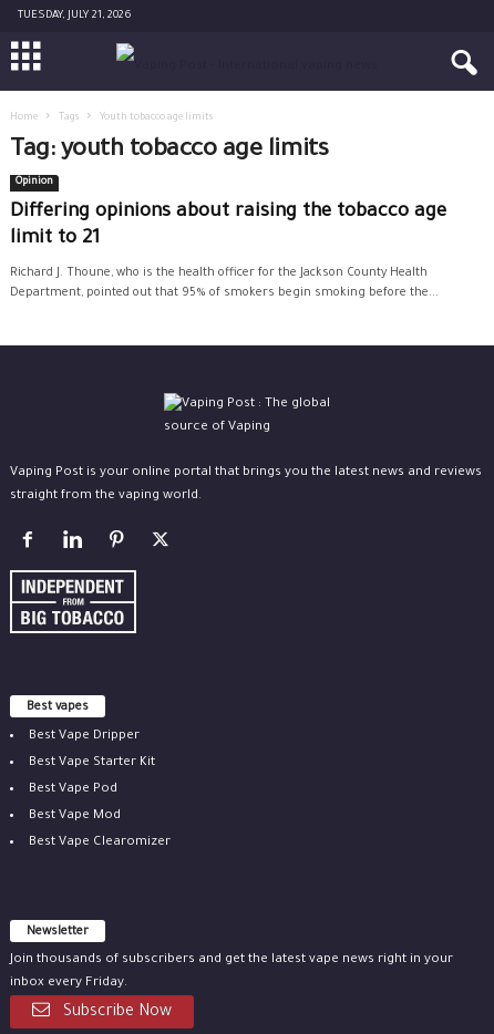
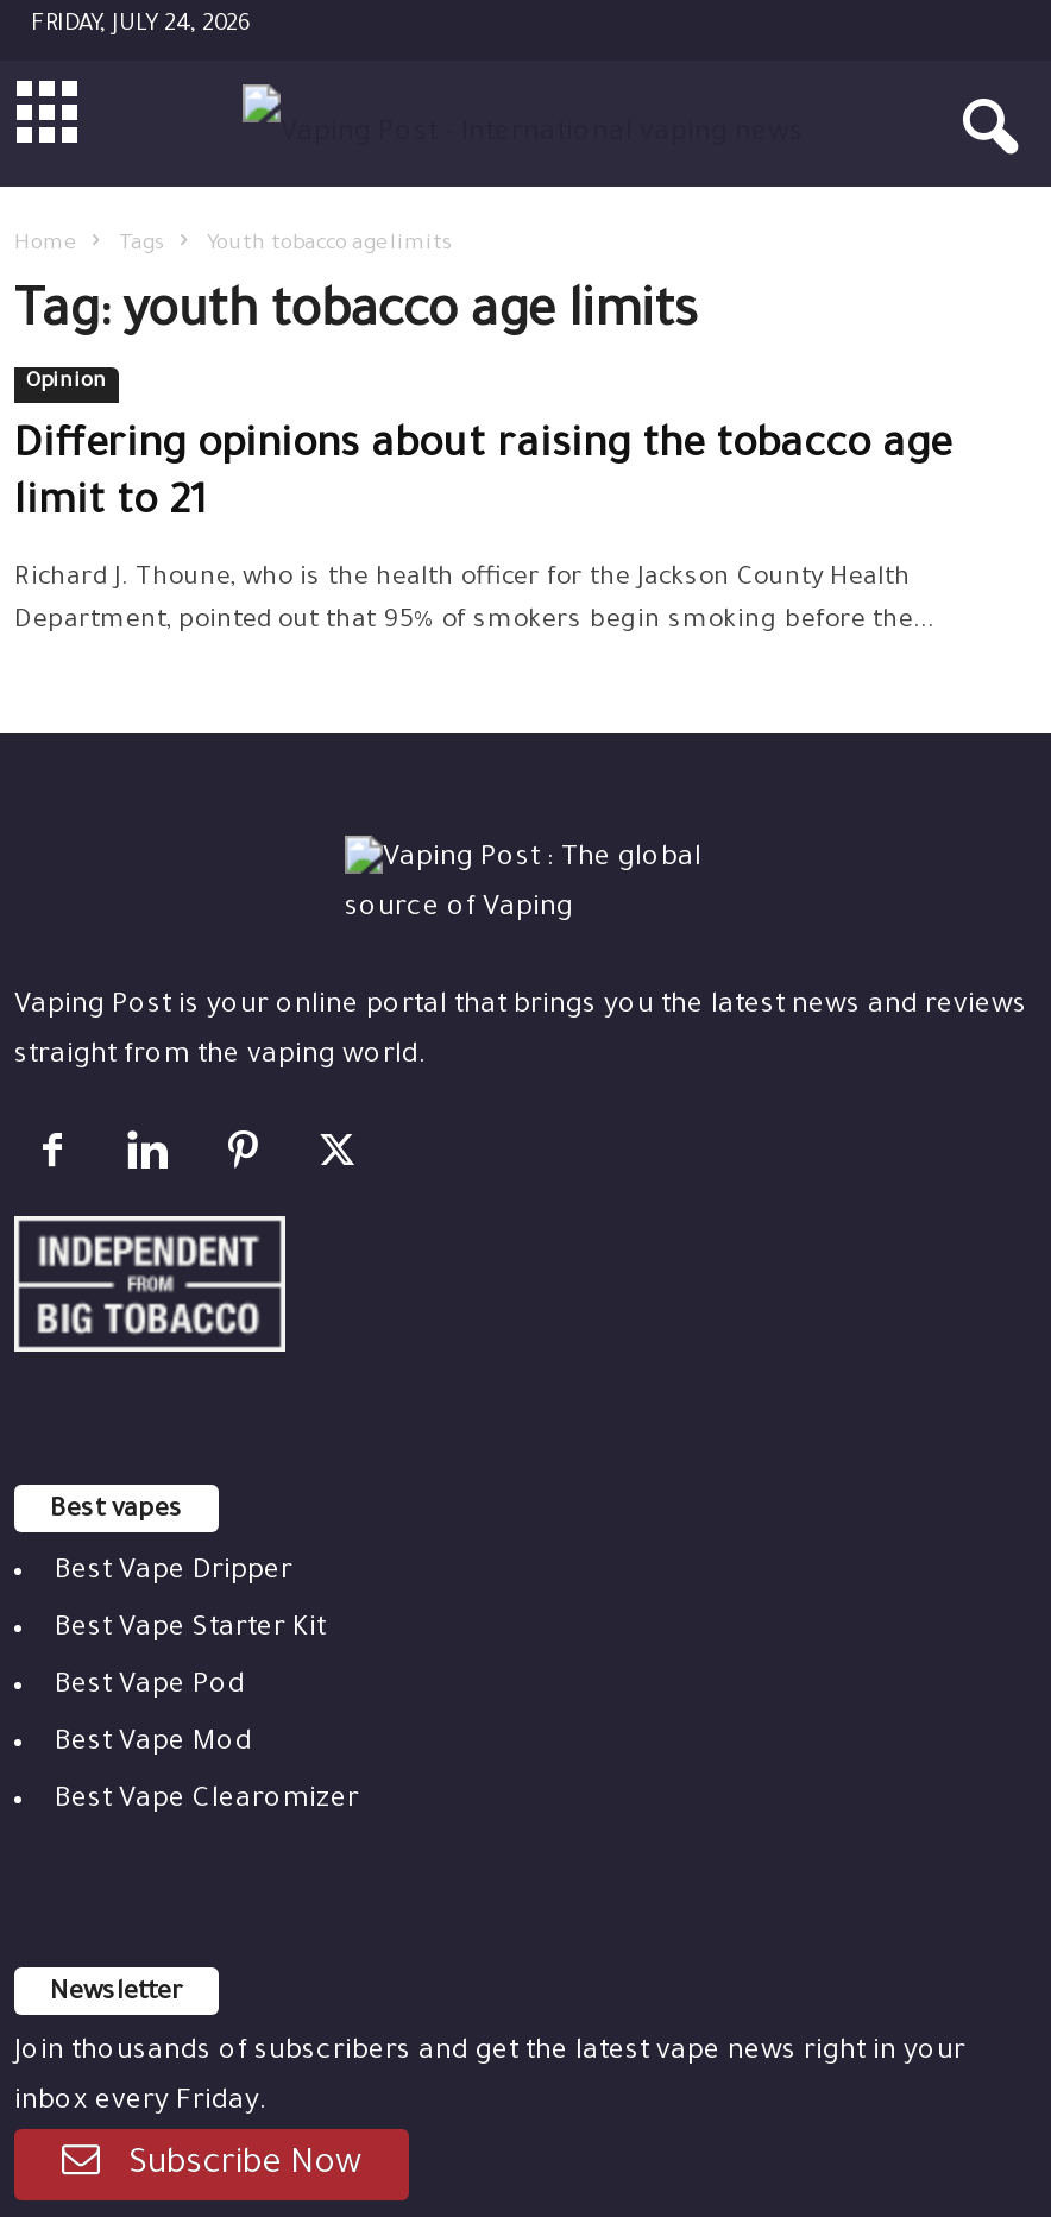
- TUESDAY, JULY 21, 2026
+ FRIDAY, JULY 24, 2026
